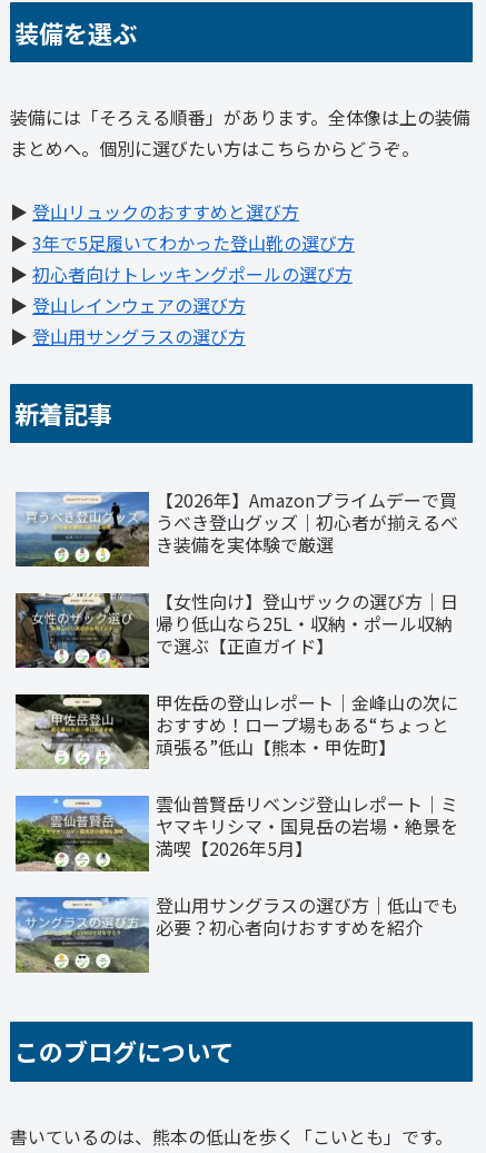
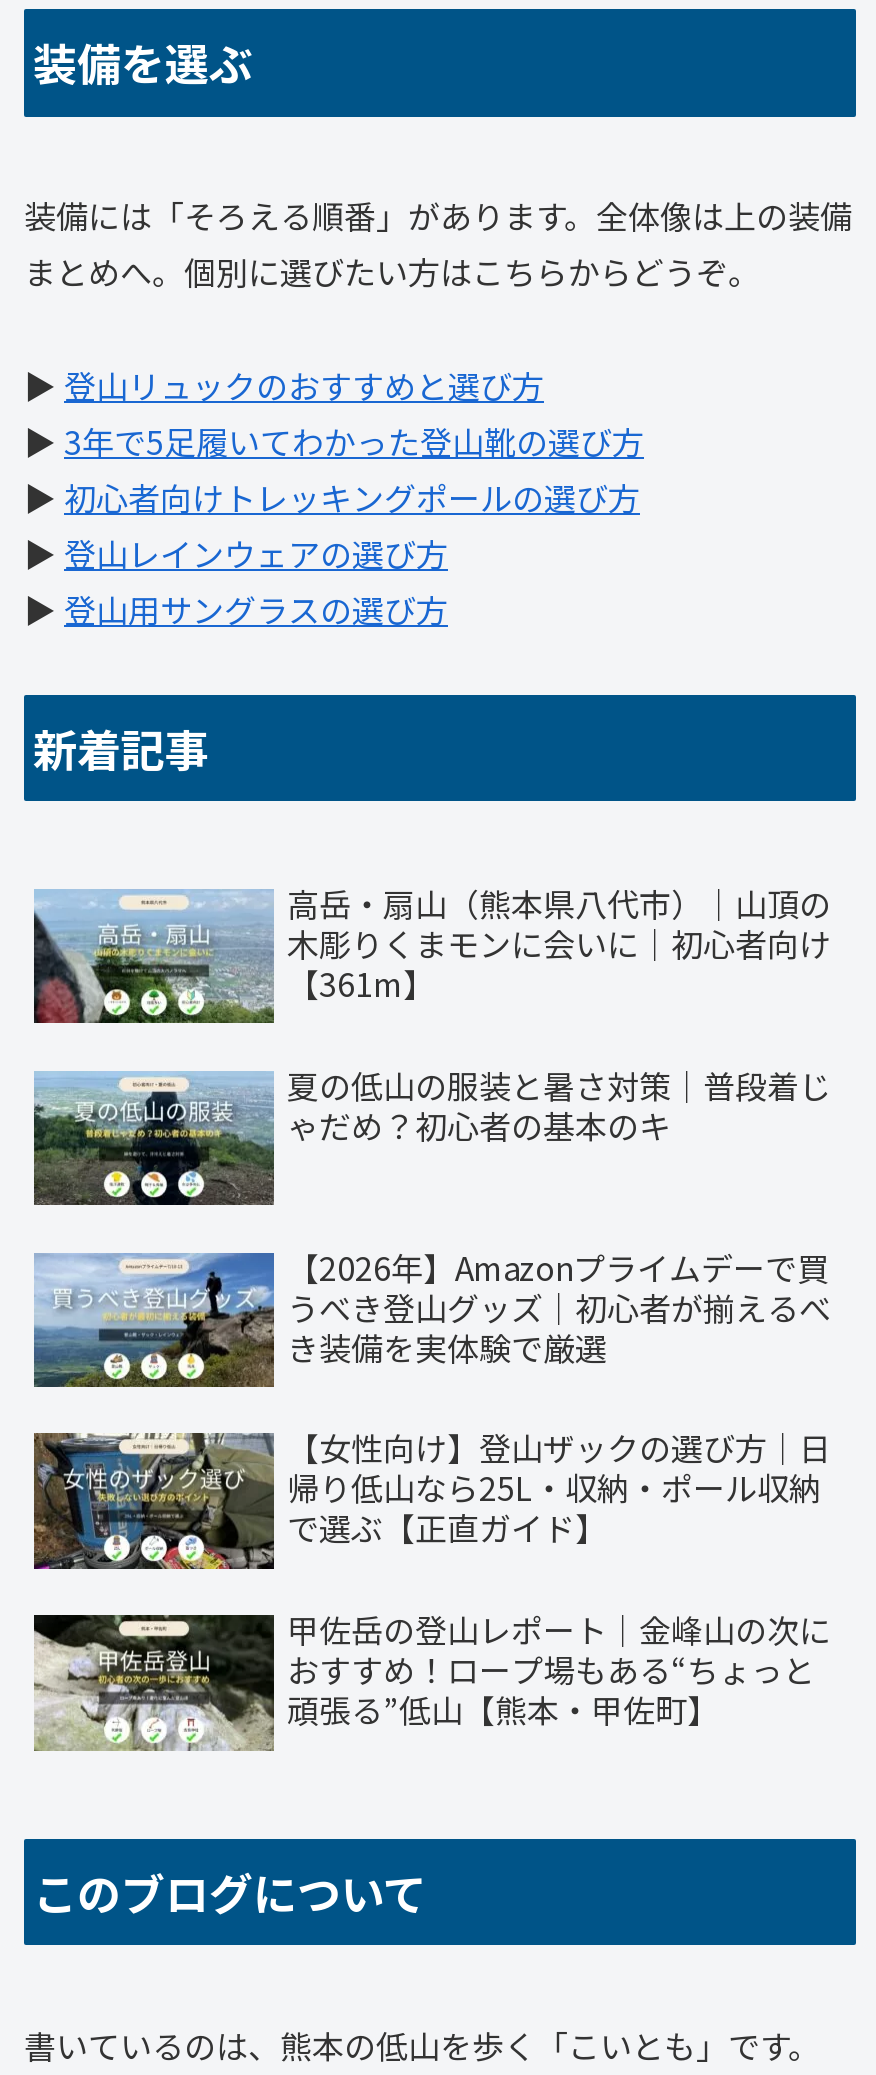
+ [image]
+ 高岳・扇山（熊本県八代市）｜山頂の
+ 木彫りくまモンに会いに｜初心者向け
+ 【361m】
+ 夏の低山の服装と暑さ対策｜普段着じ
+ ゃだめ？初心者の基本のキ

+ [image]

moved down: [image] | 【2026年】Amazonプライムデーで買 | うべき登山グッズ｜初心者が揃えるべ | ... | おすすめ！ロープ場もある“ちょっと | 頑張る”低山【熊本・甲佐町】

- [image]
- 雲仙普賢岳リベンジ登山レポート｜ミ
- ヤマキリシマ・国見岳の岩場・絶景を
- 満喫【2026年5月】
- 登山用サングラスの選び方｜低山でも
- 必要？初心者向けおすすめを紹介

- [image]
